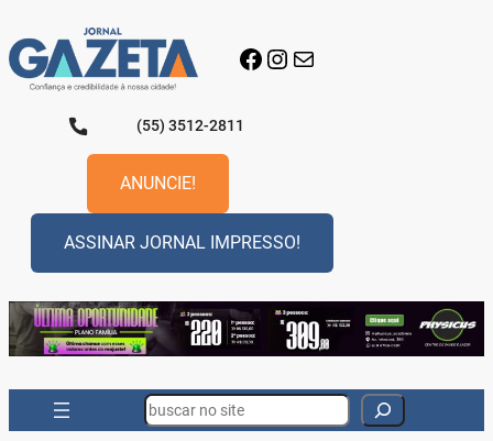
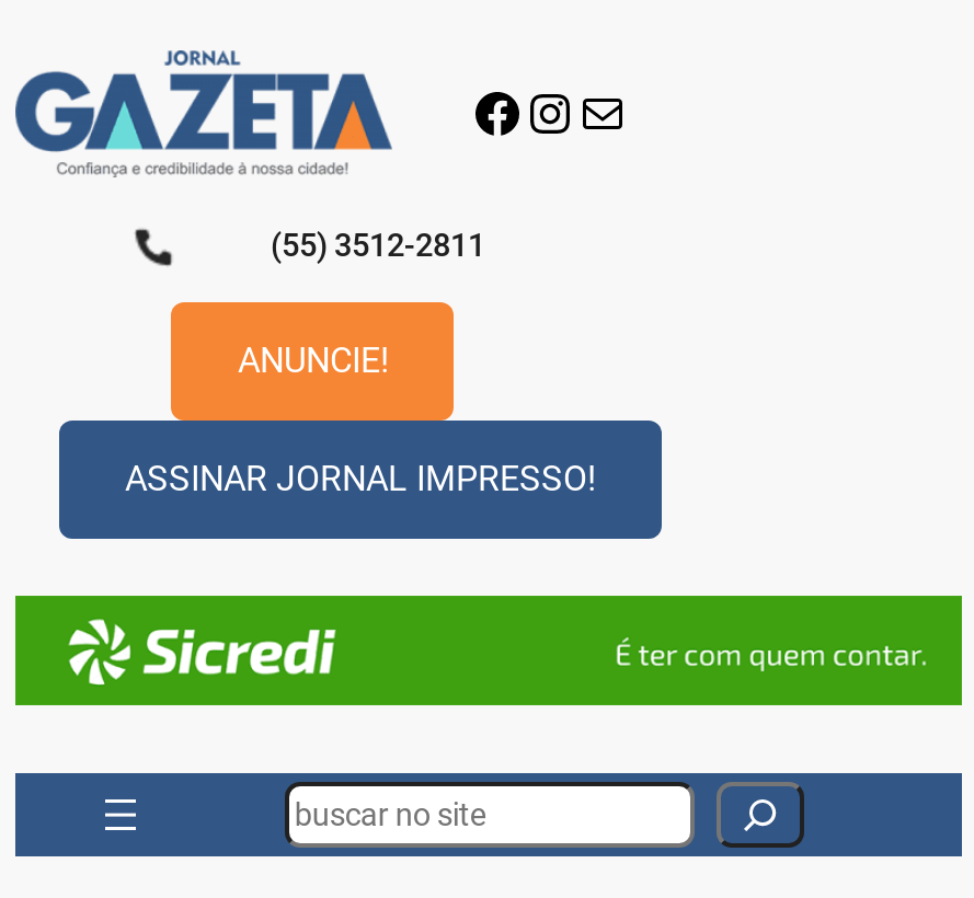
- [image]
+ [image]
